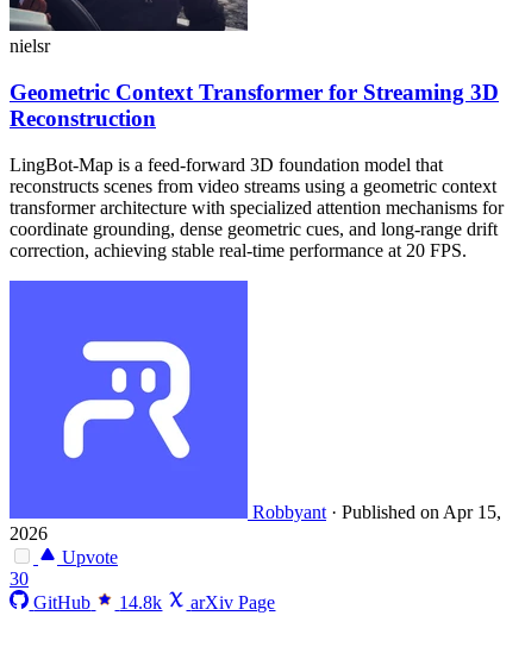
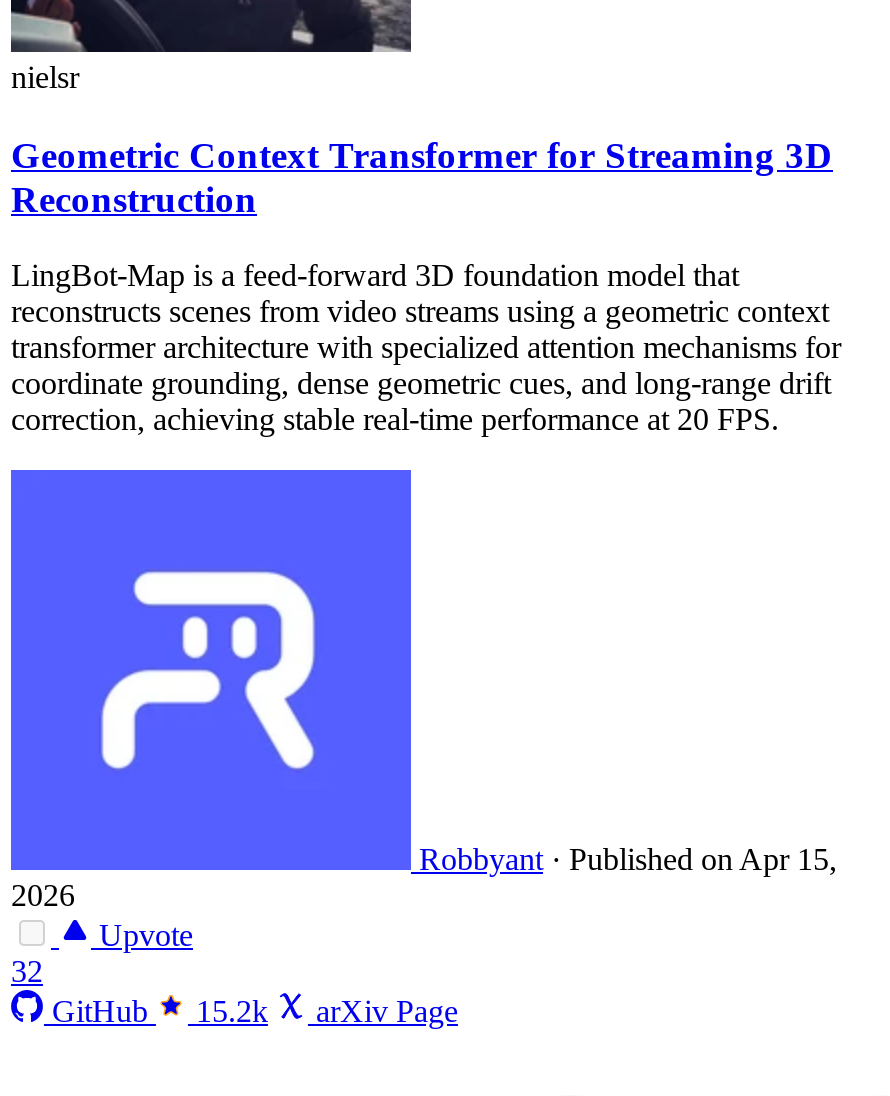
- 30
+ 32

- GitHub 14.8k arXiv Page
+ GitHub 15.2k arXiv Page
